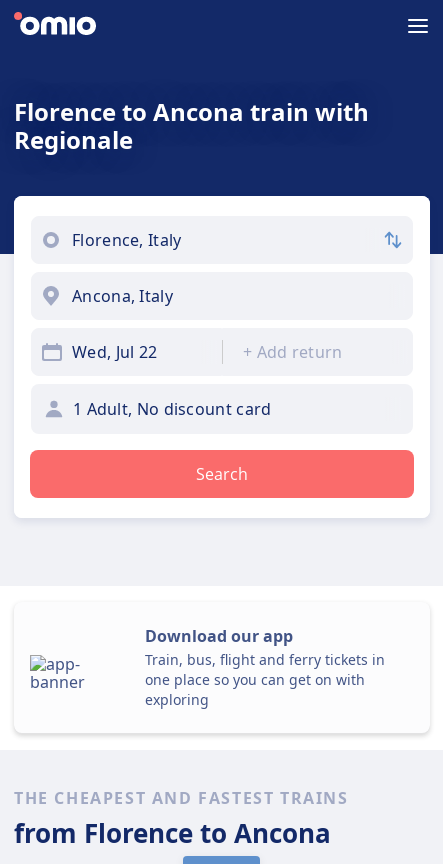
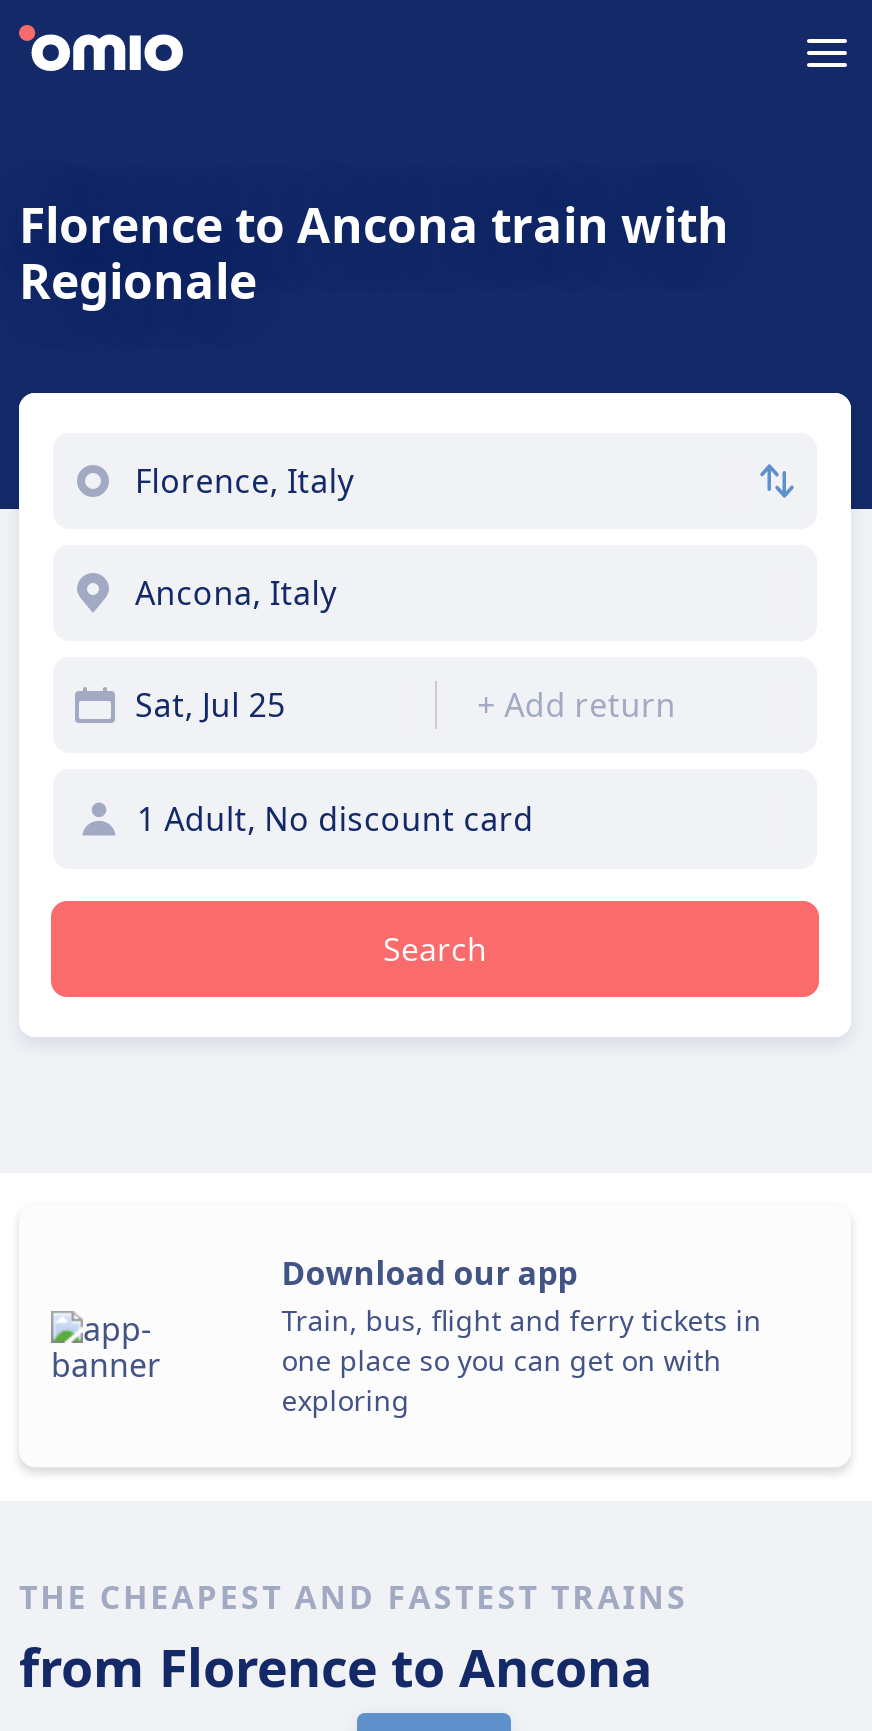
- Wed, Jul 22
+ Sat, Jul 25
